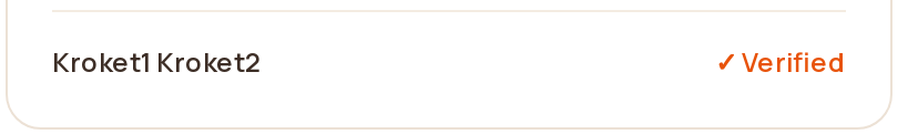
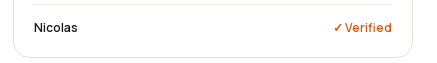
- Kroket1 Kroket2
+ Nicolas
